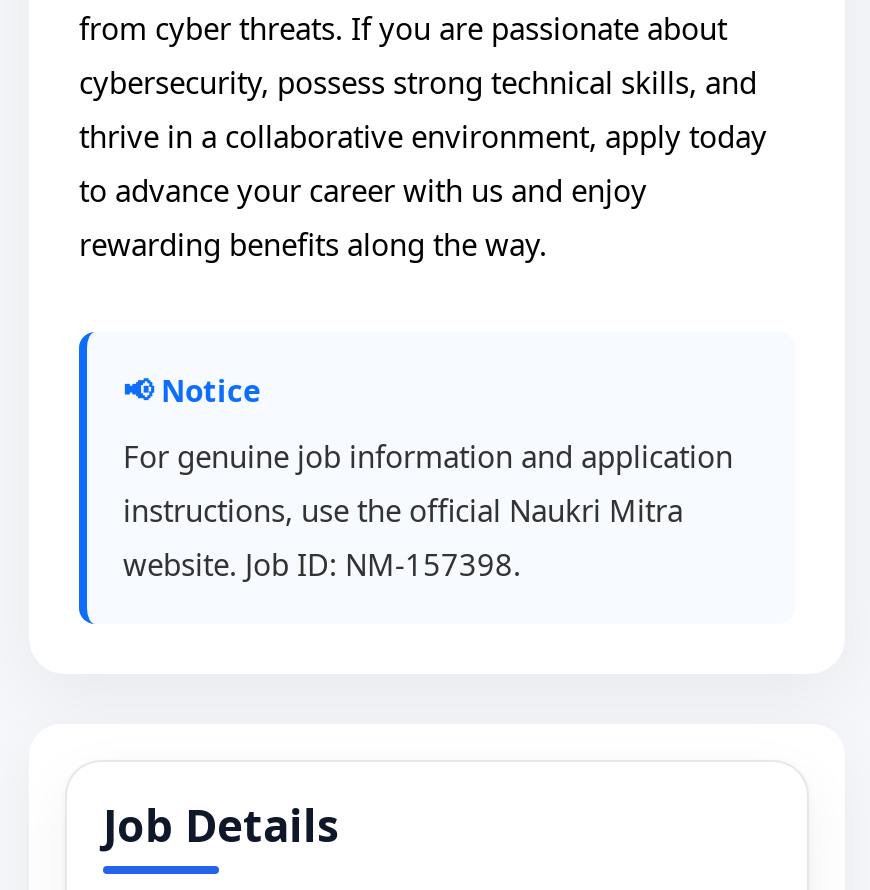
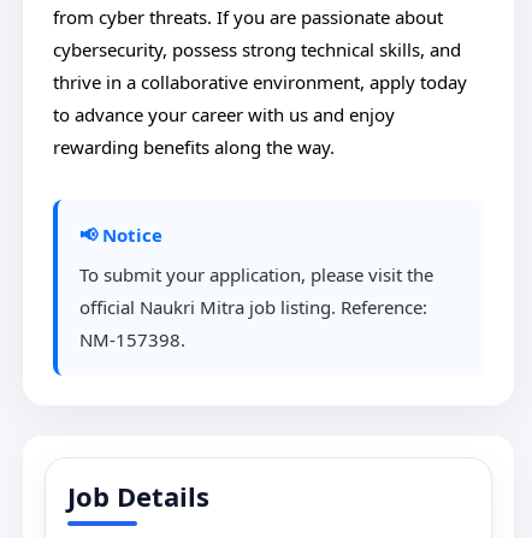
- For genuine job information and application
- instructions, use the official Naukri Mitra
- website. Job ID: NM-157398.
+ To submit your application, please visit the
+ official Naukri Mitra job listing. Reference:
+ NM-157398.
